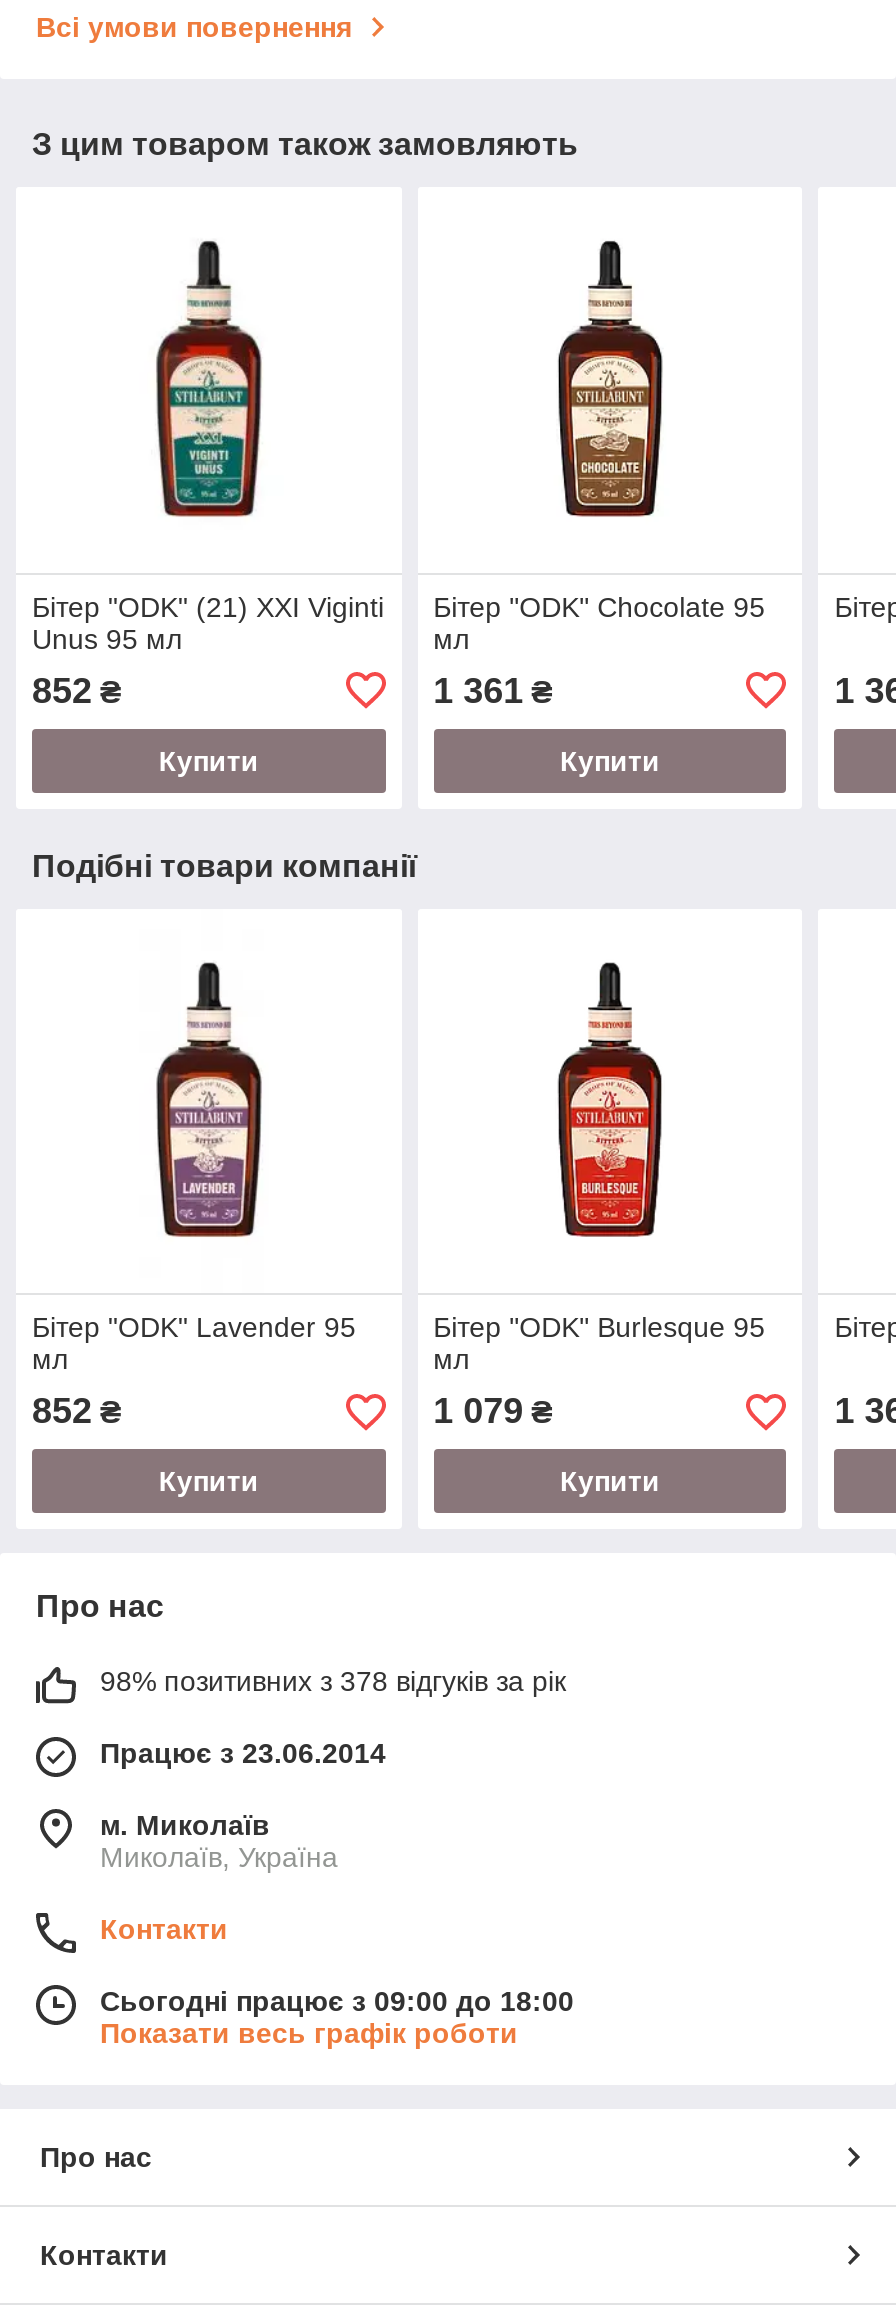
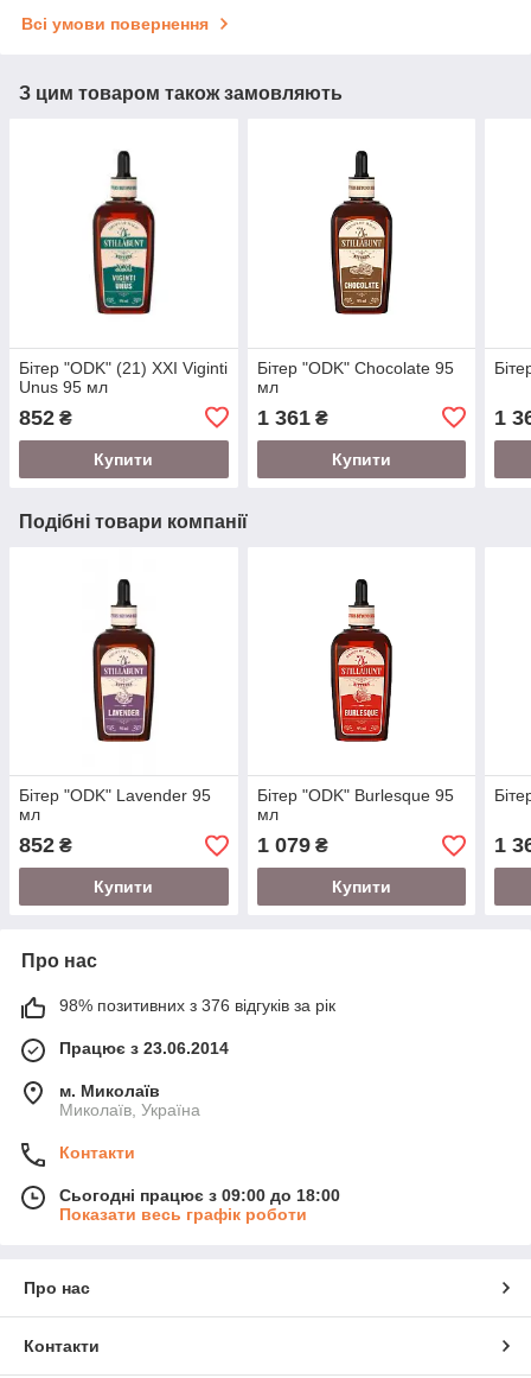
- 98% позитивних з 378 відгуків за рік
+ 98% позитивних з 376 відгуків за рік
